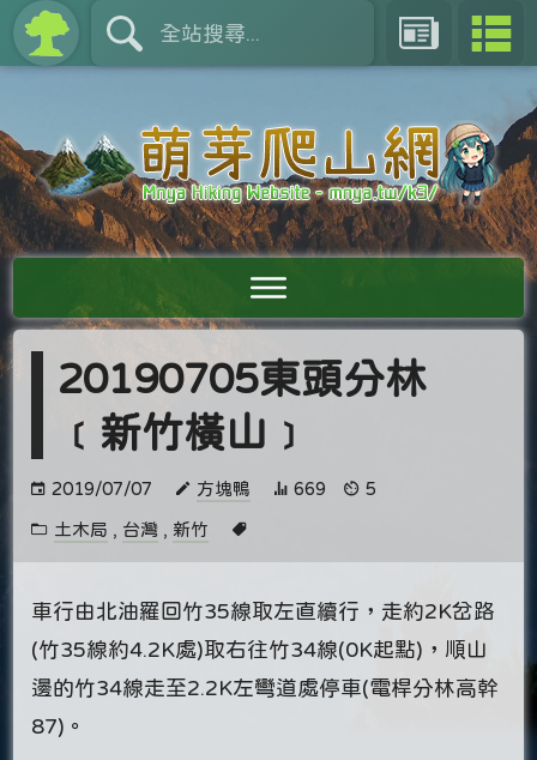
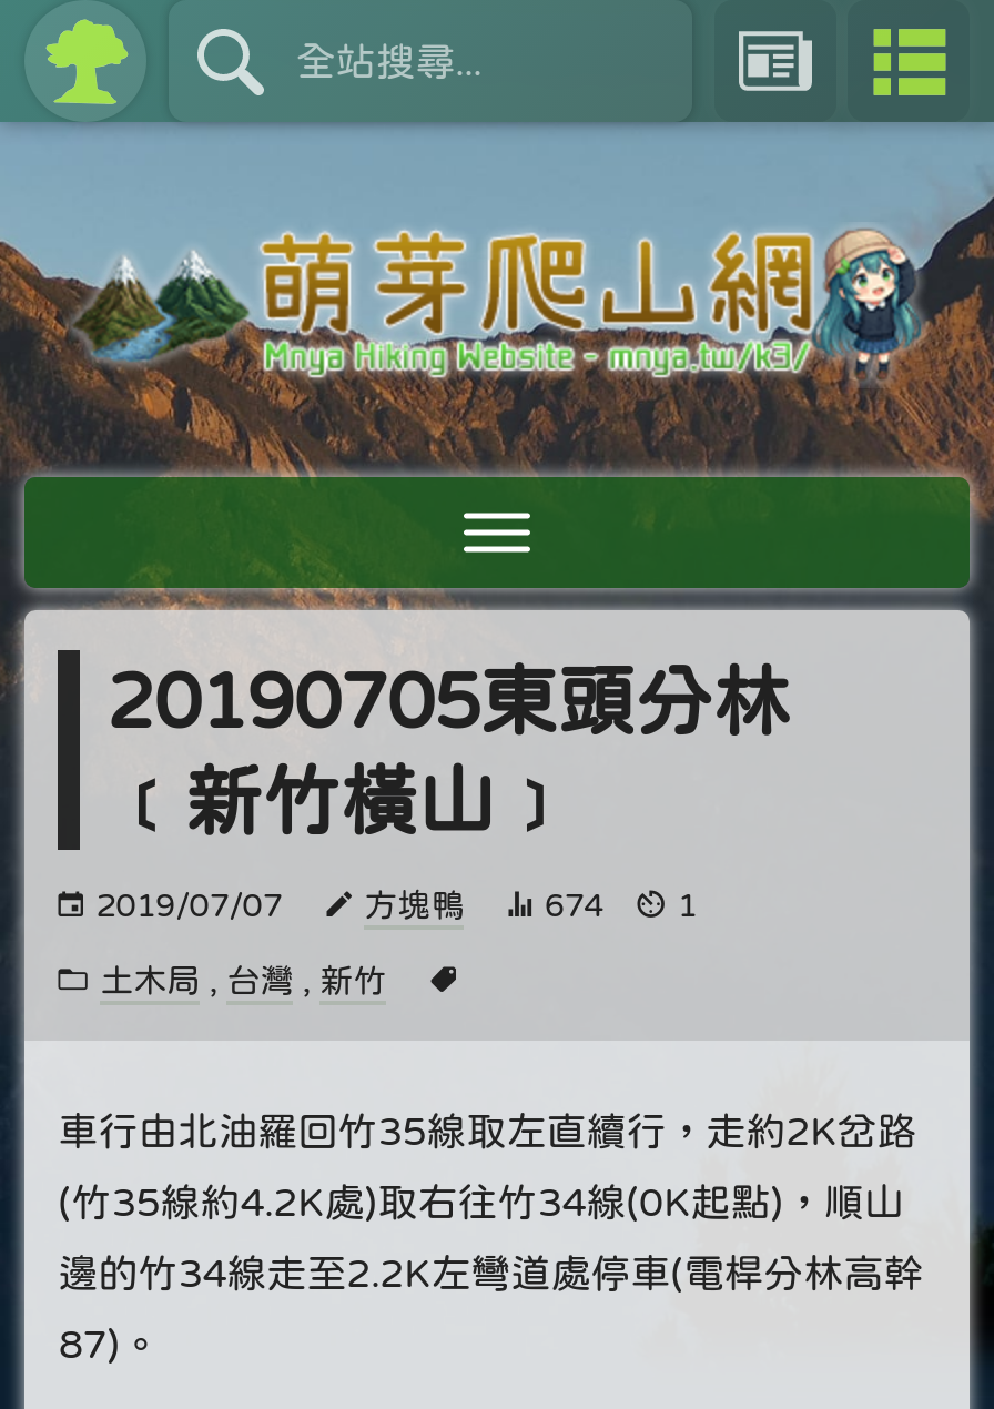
- 669
+ 674

- 5
+ 1
